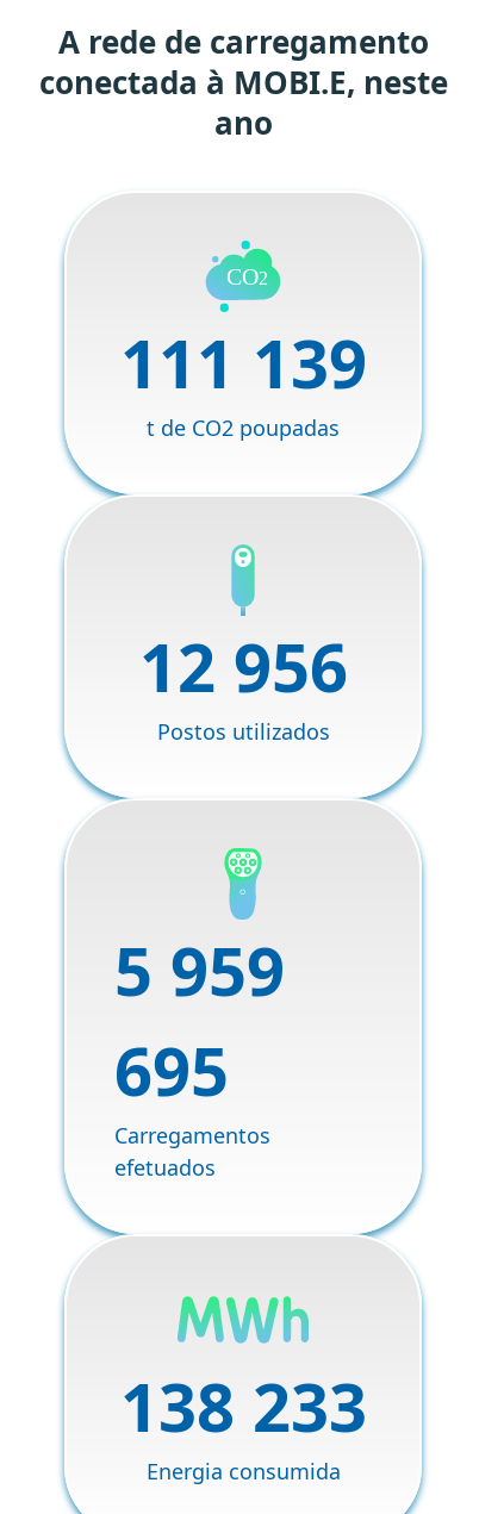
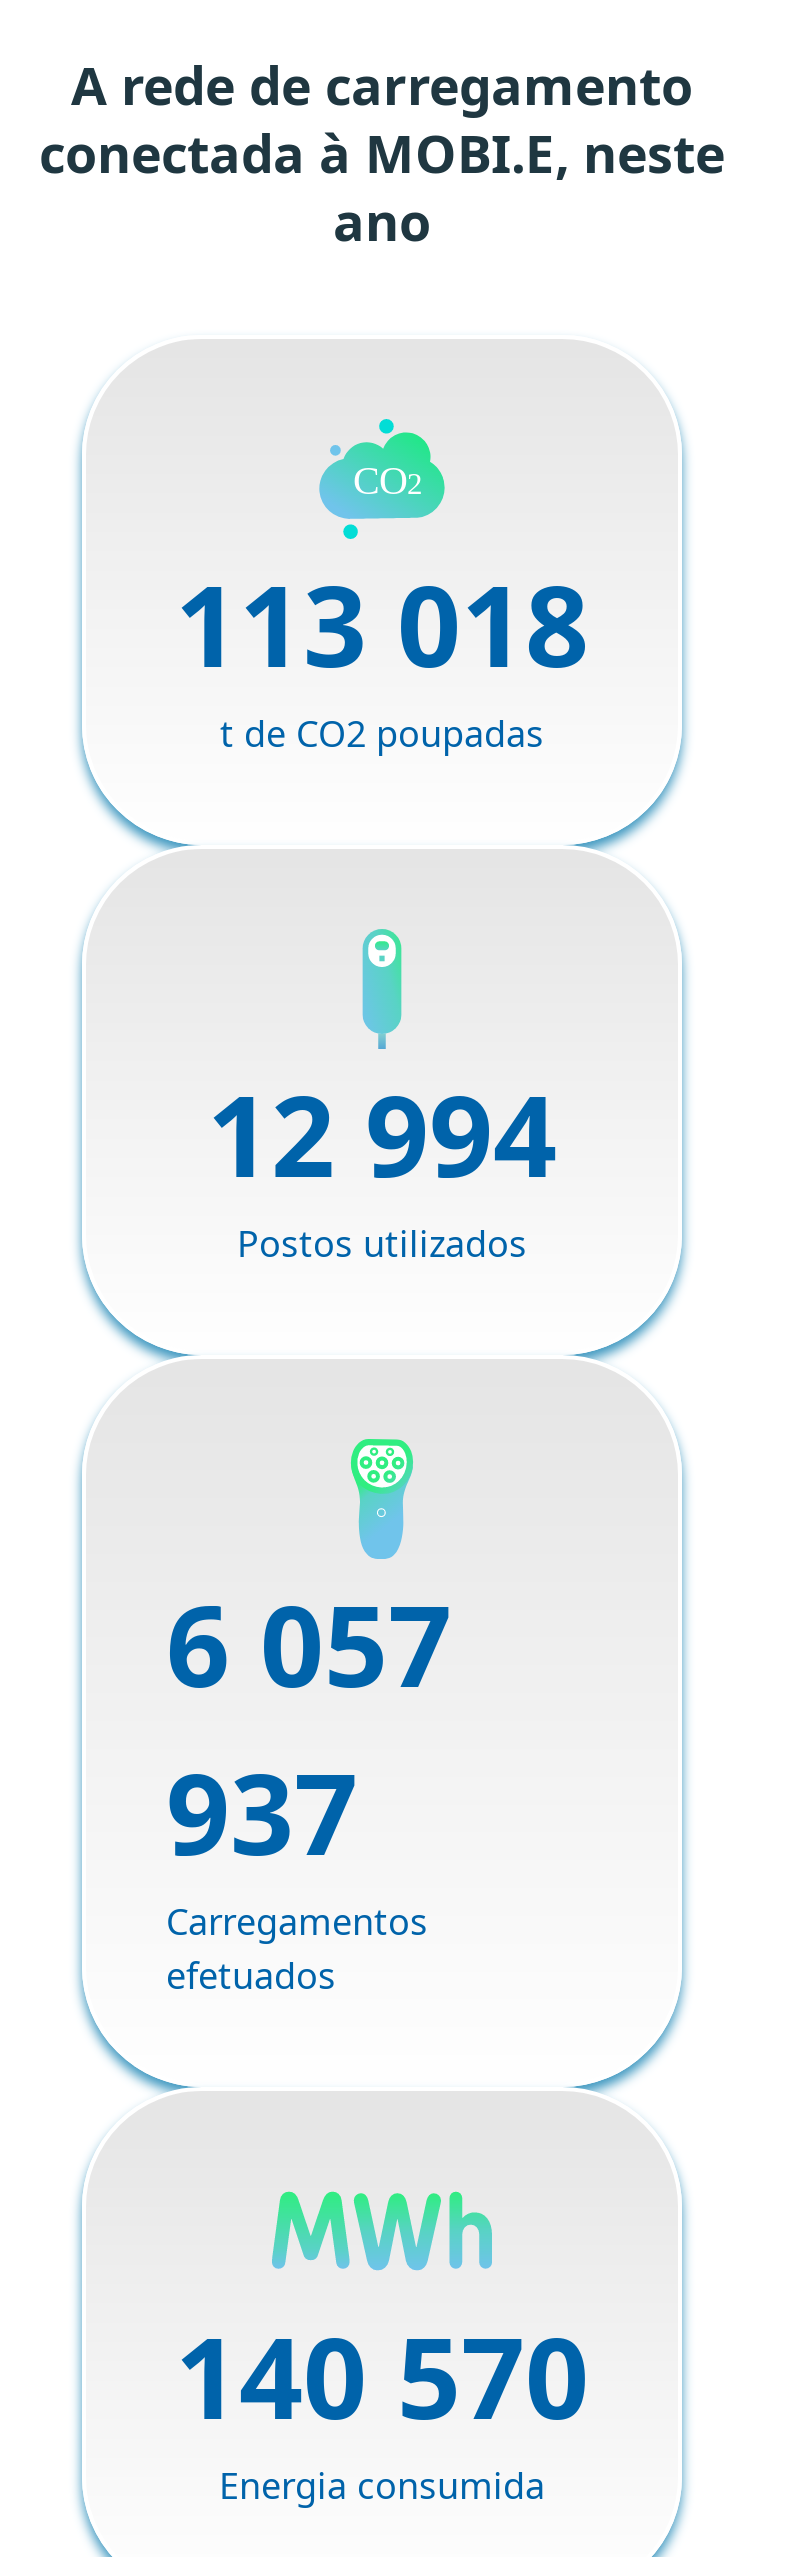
- 111 139
+ 113 018

- 12 956
+ 12 994

- 5 959
+ 6 057

- 695
+ 937

- 138 233
+ 140 570
